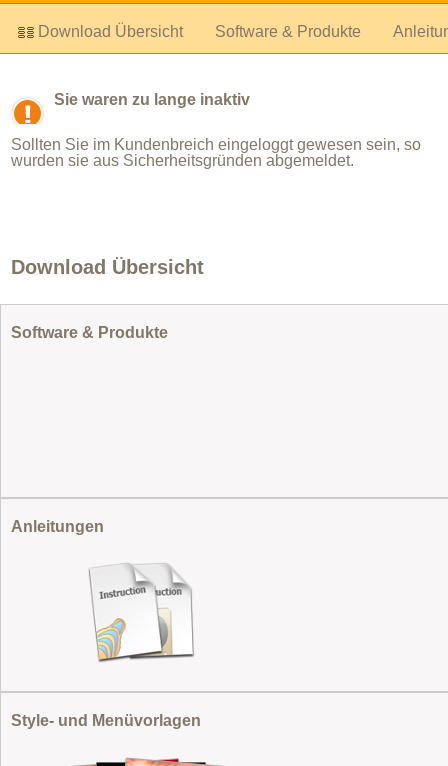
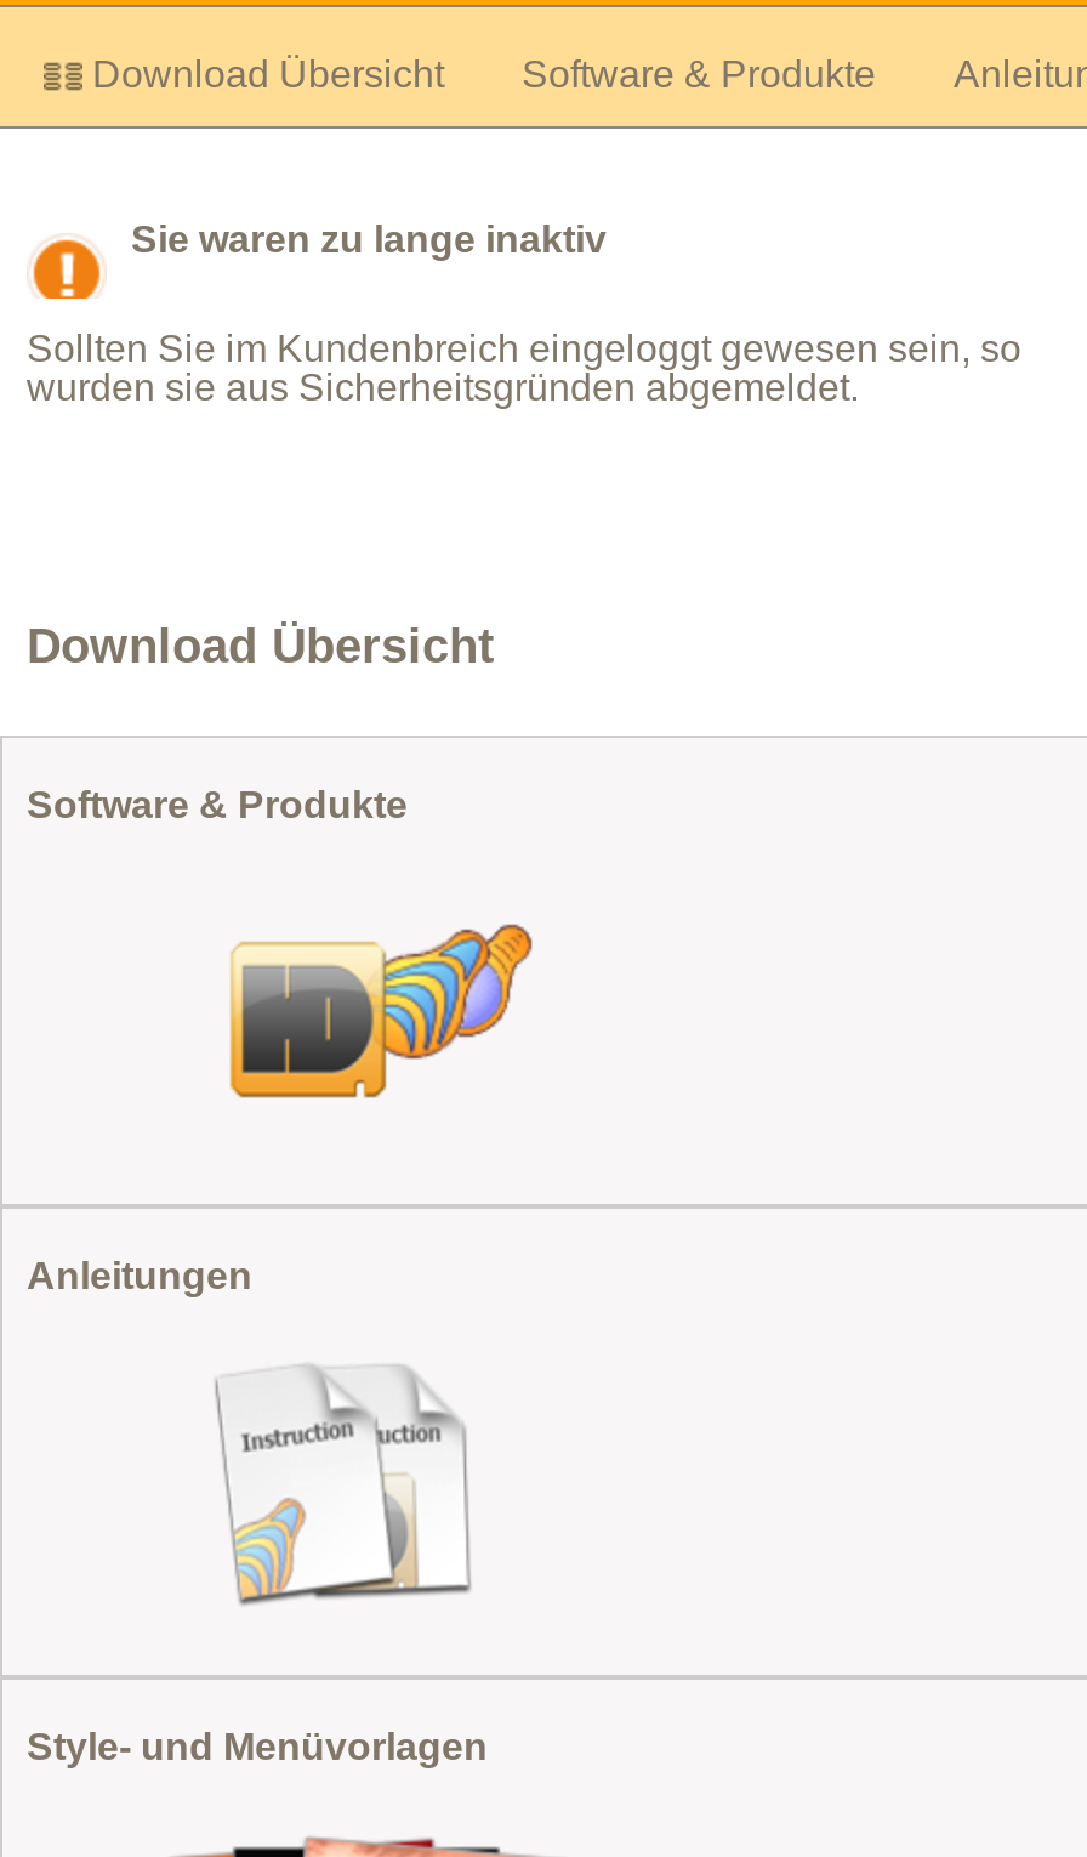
+ [image]
